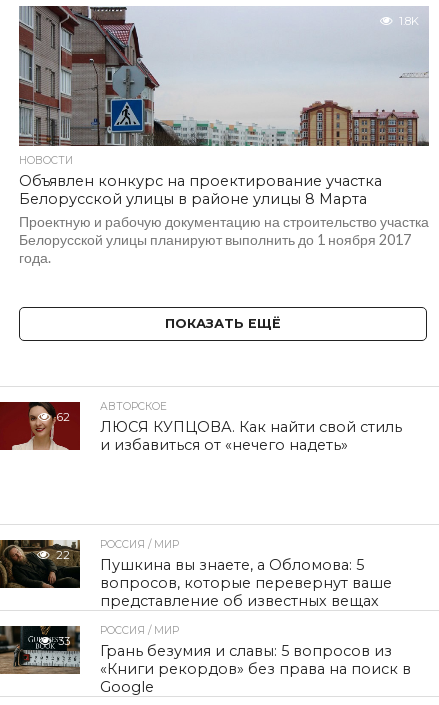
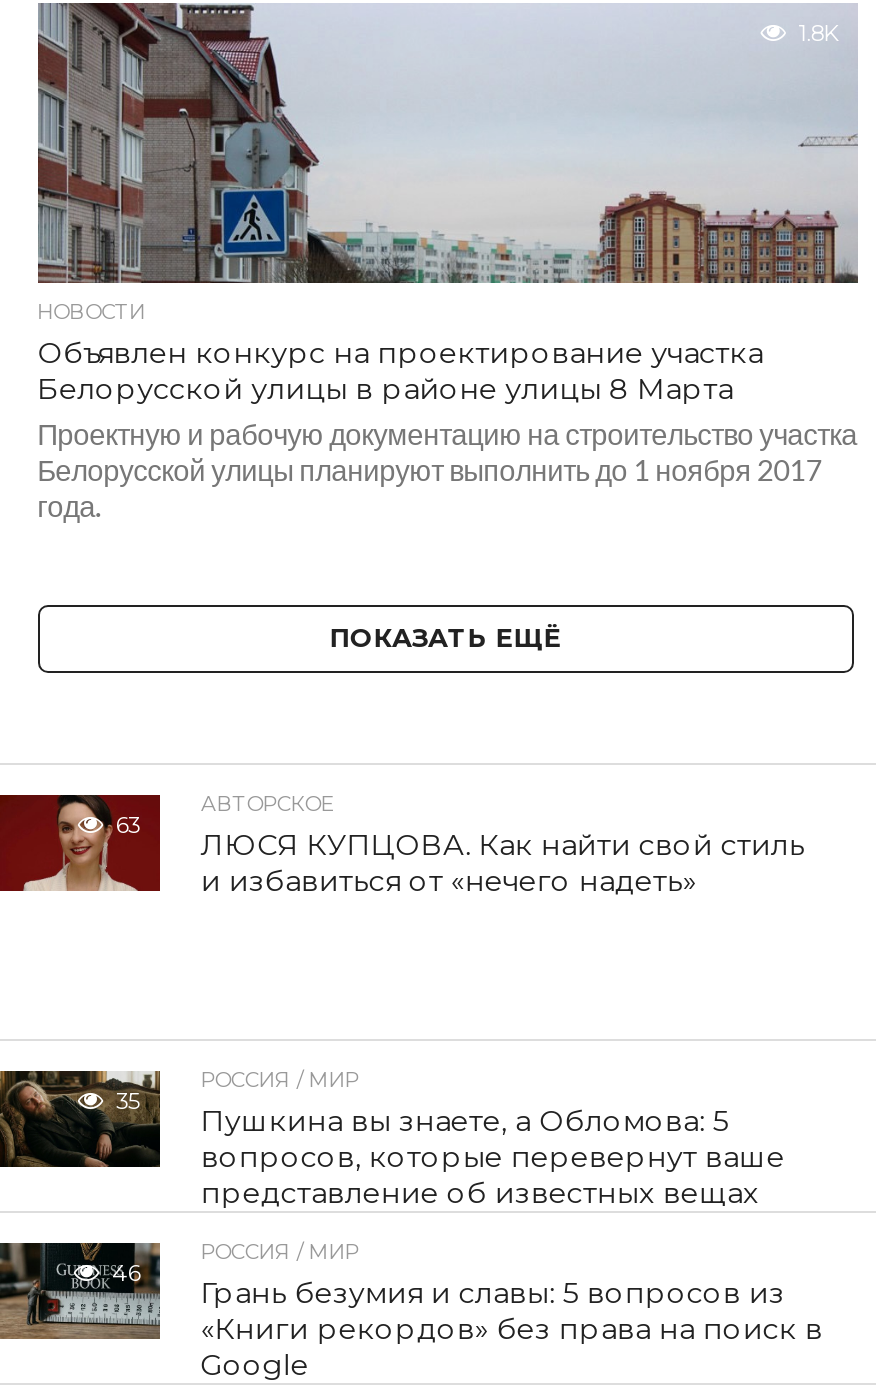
- 62
+ 63

- 22
+ 35

- 33
+ 46
